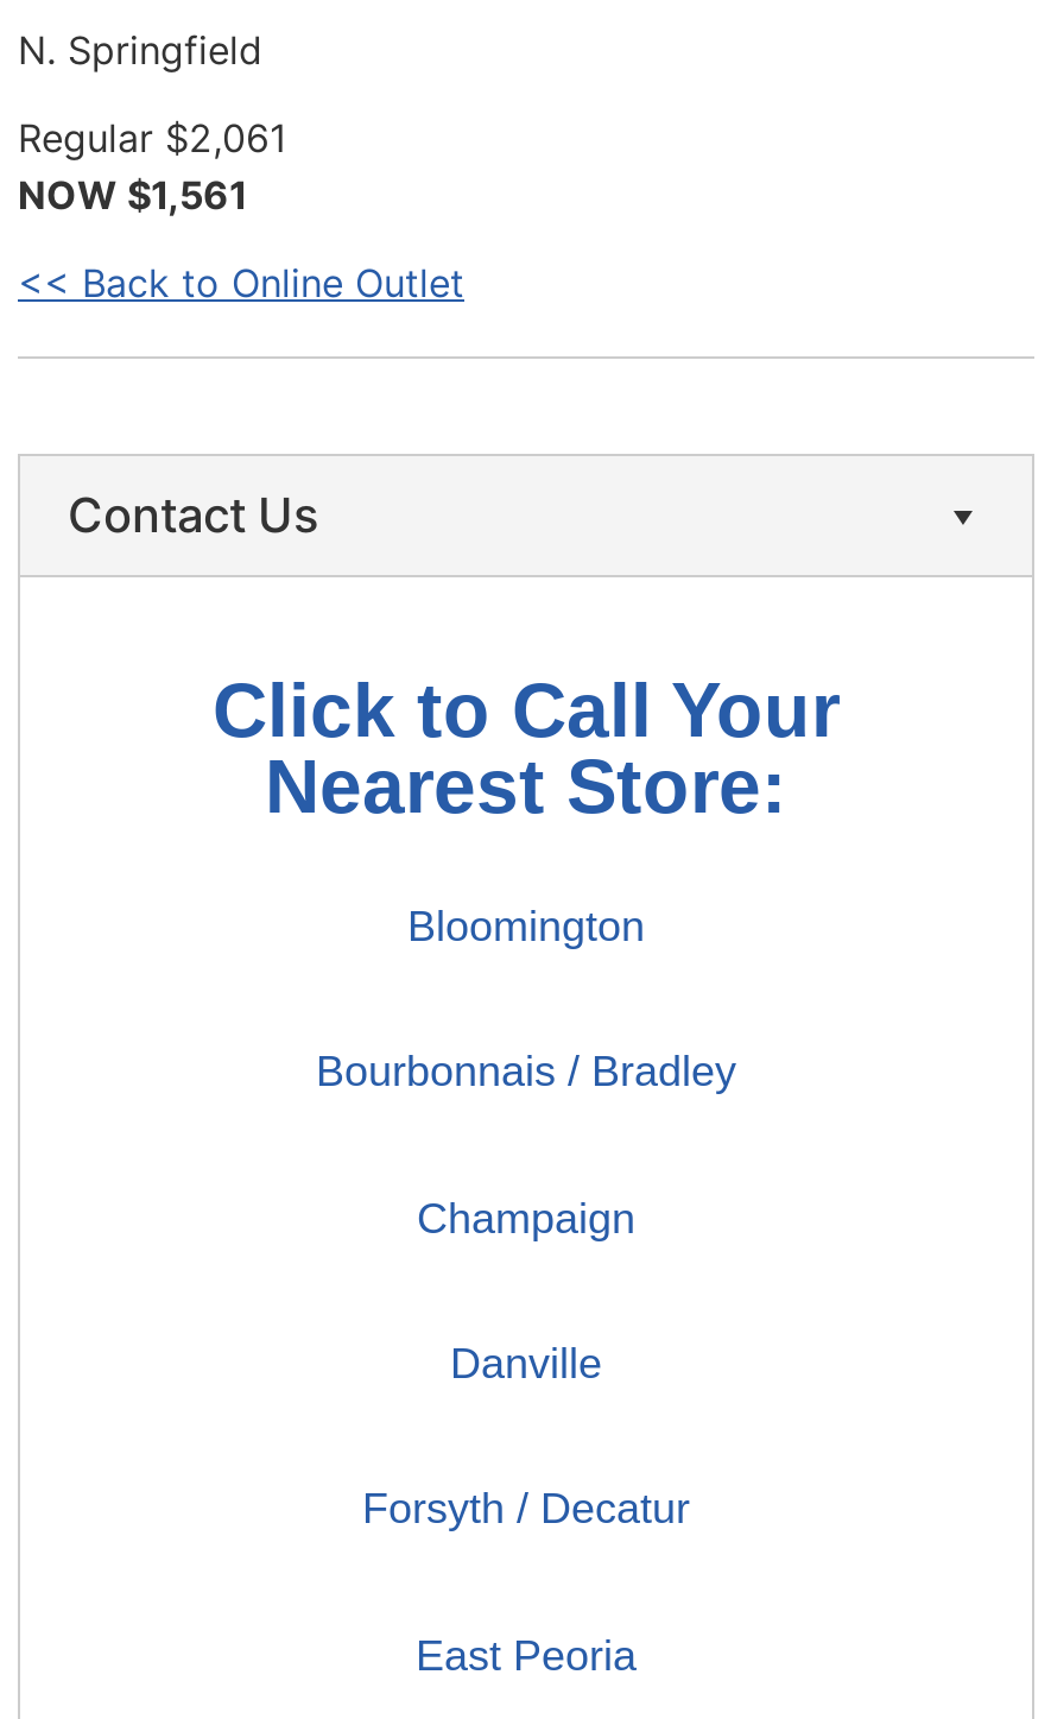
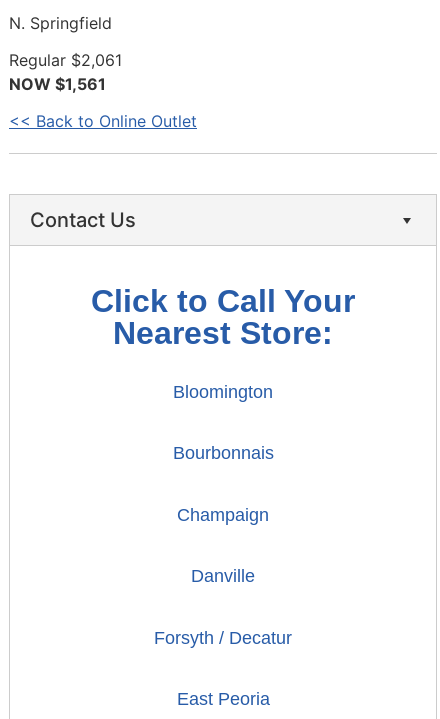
- Bourbonnais / Bradley
+ Bourbonnais
